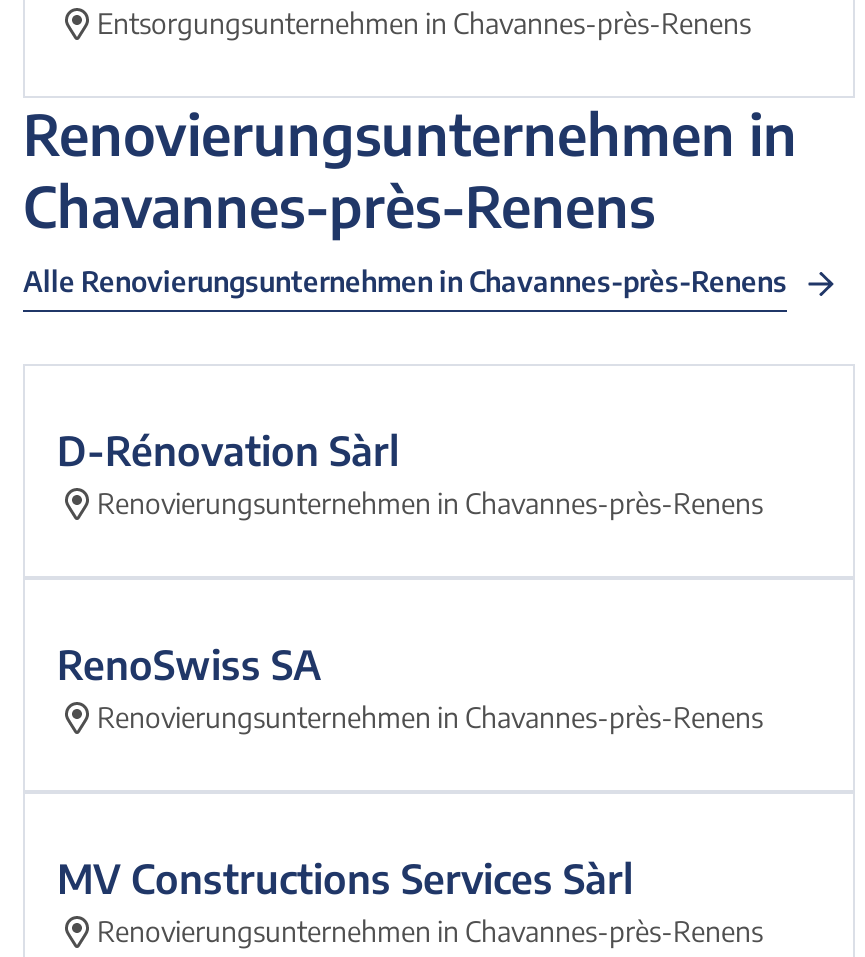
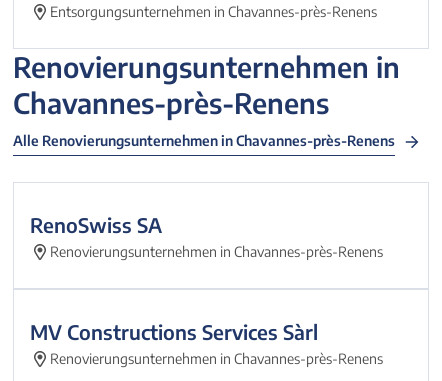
- D-Rénovation Sàrl
- Renovierungsunternehmen in Chavannes-près-Renens
